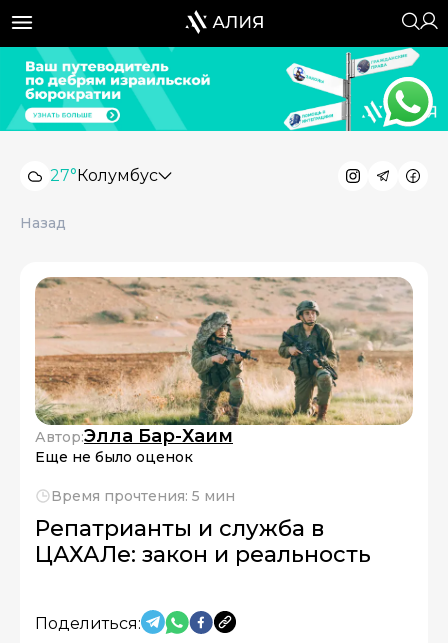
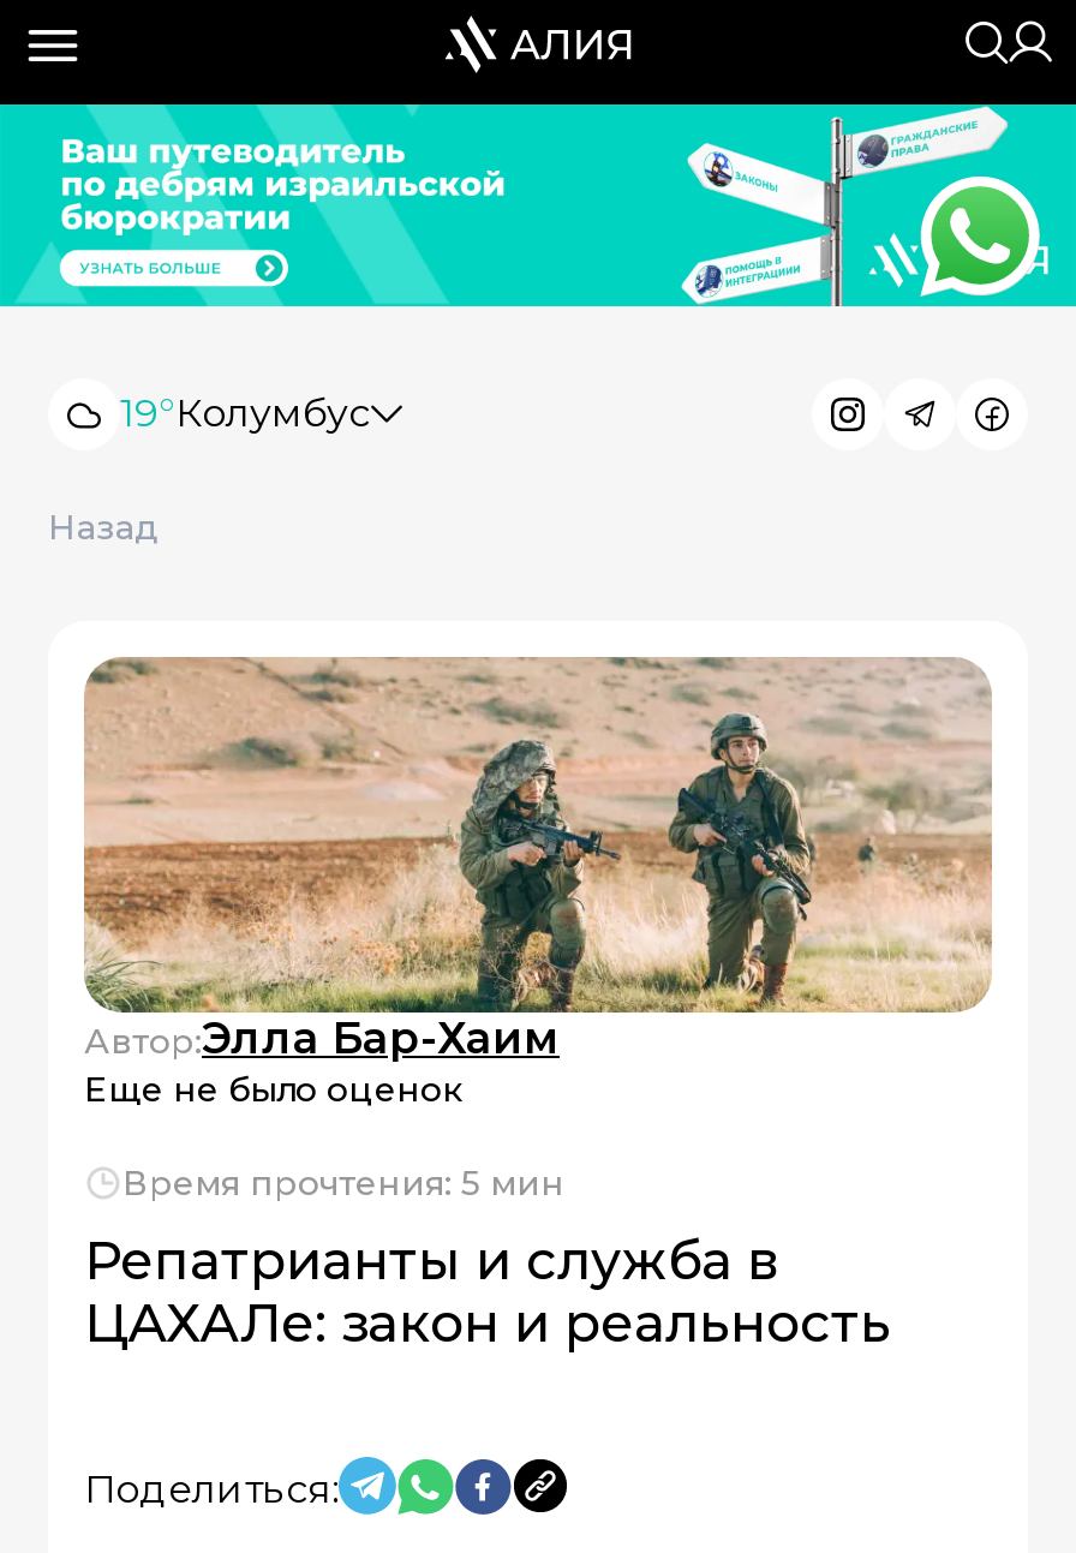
- 27°Колумбус
+ 19°Колумбус
